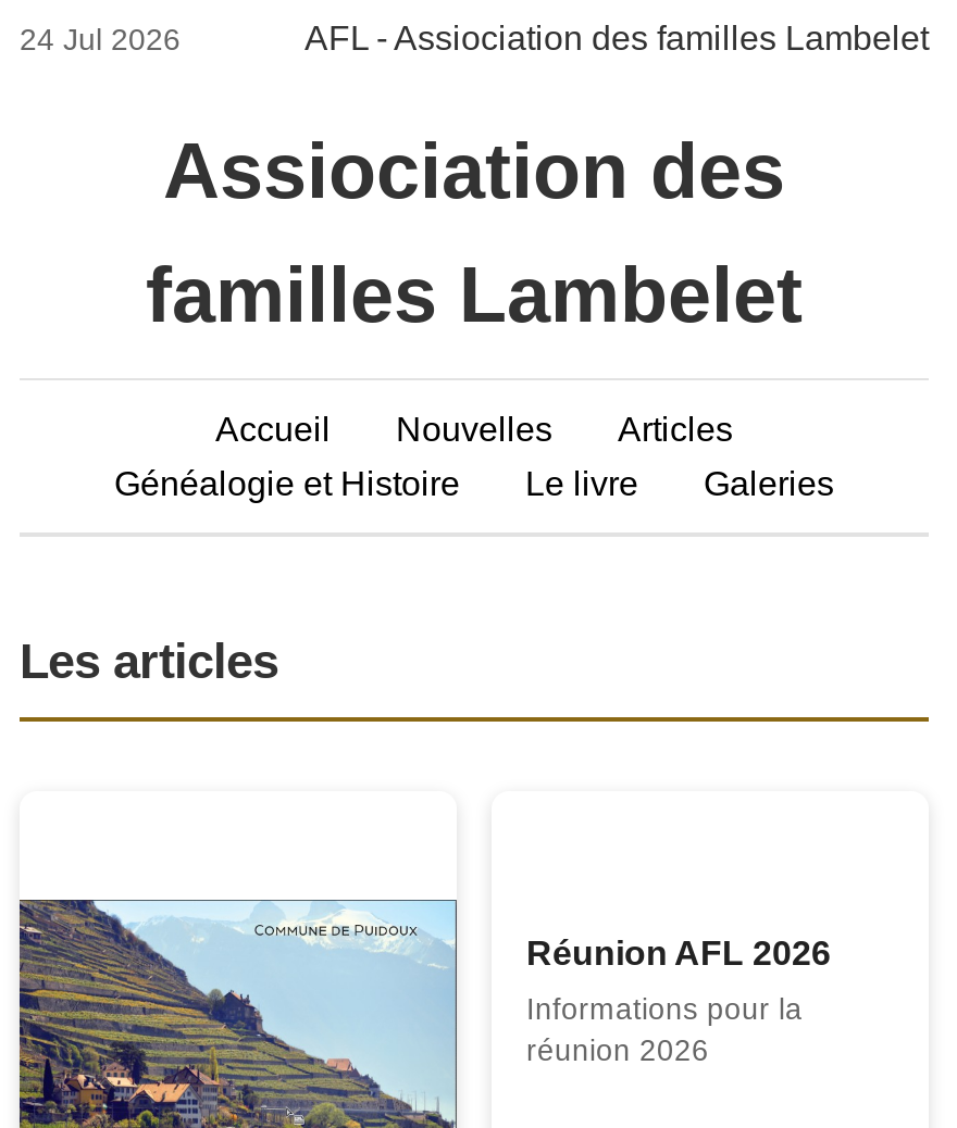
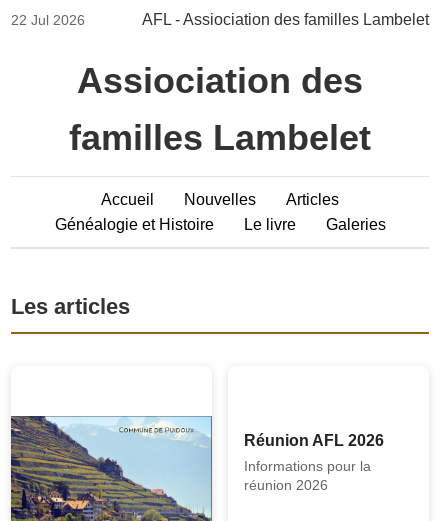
- 24 Jul 2026
+ 22 Jul 2026
